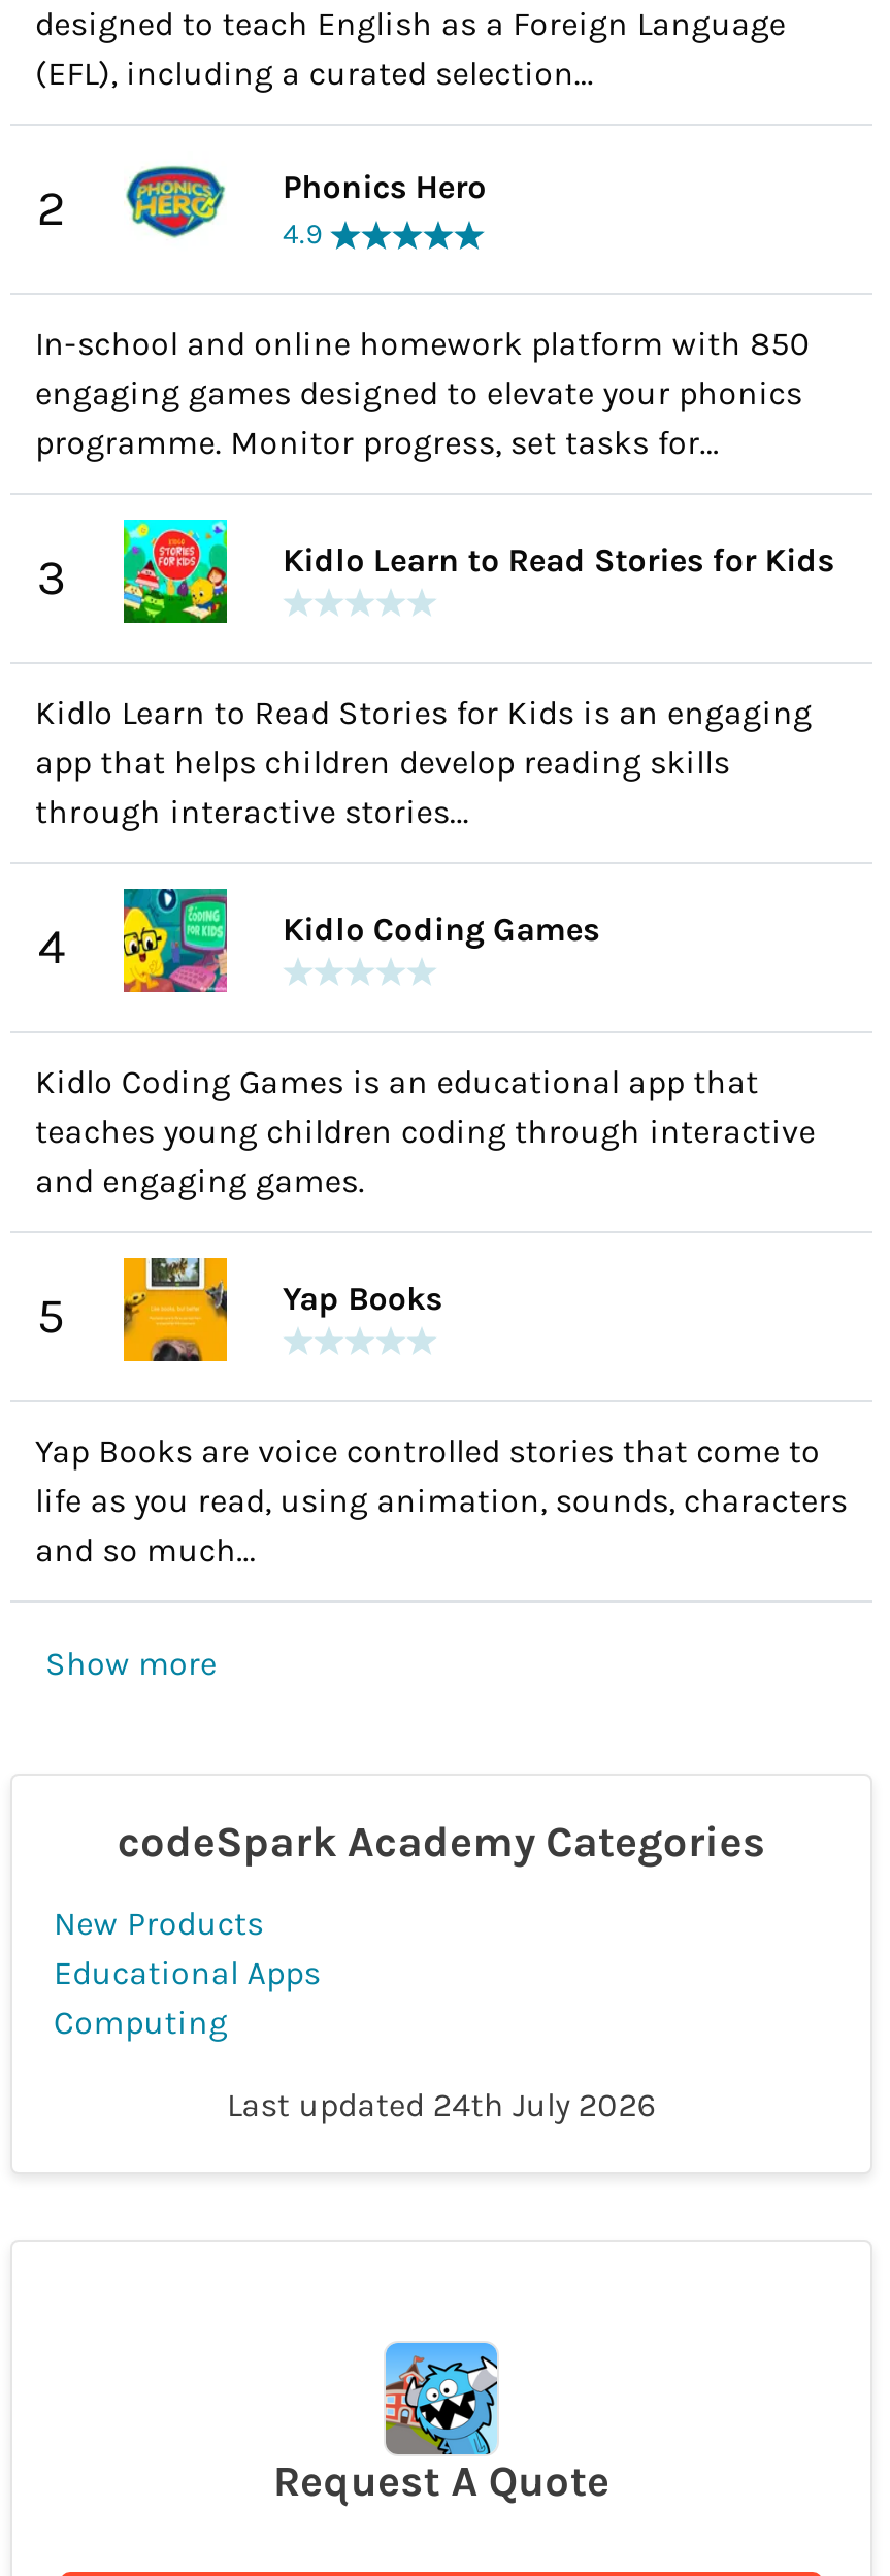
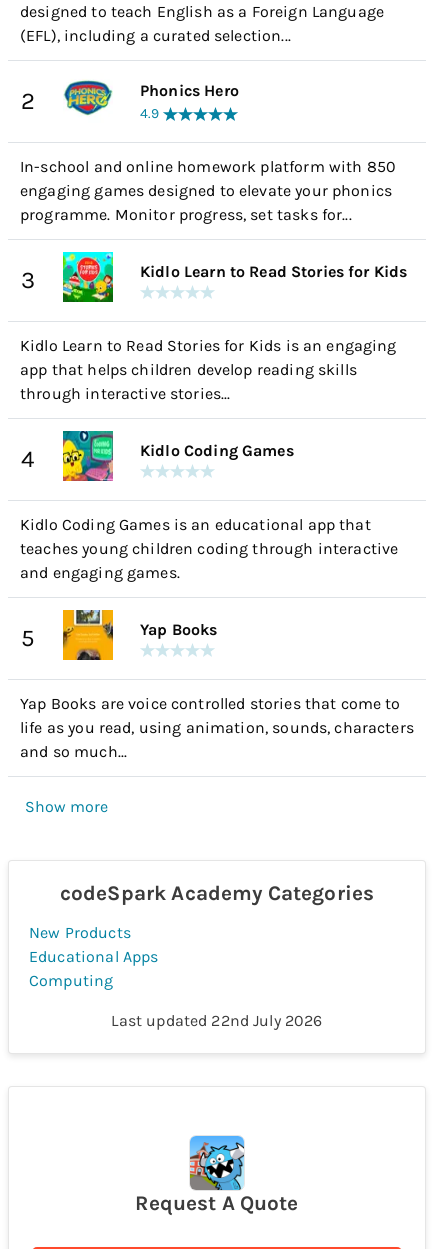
- Last updated 24th July 2026
+ Last updated 22nd July 2026
